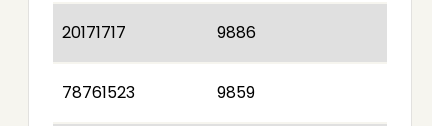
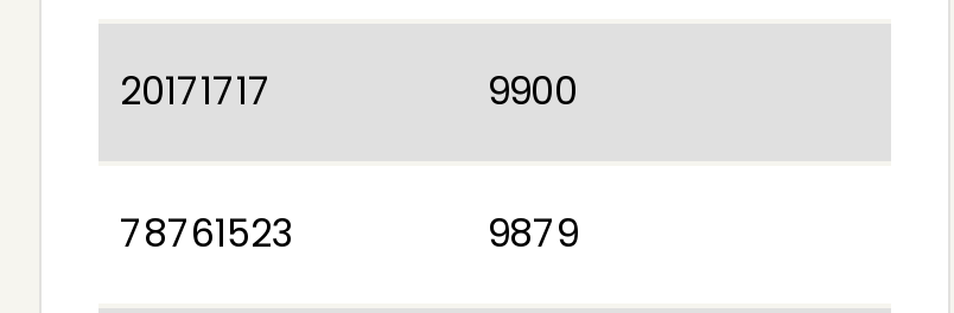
- 9886
+ 9900

- 9859
+ 9879
